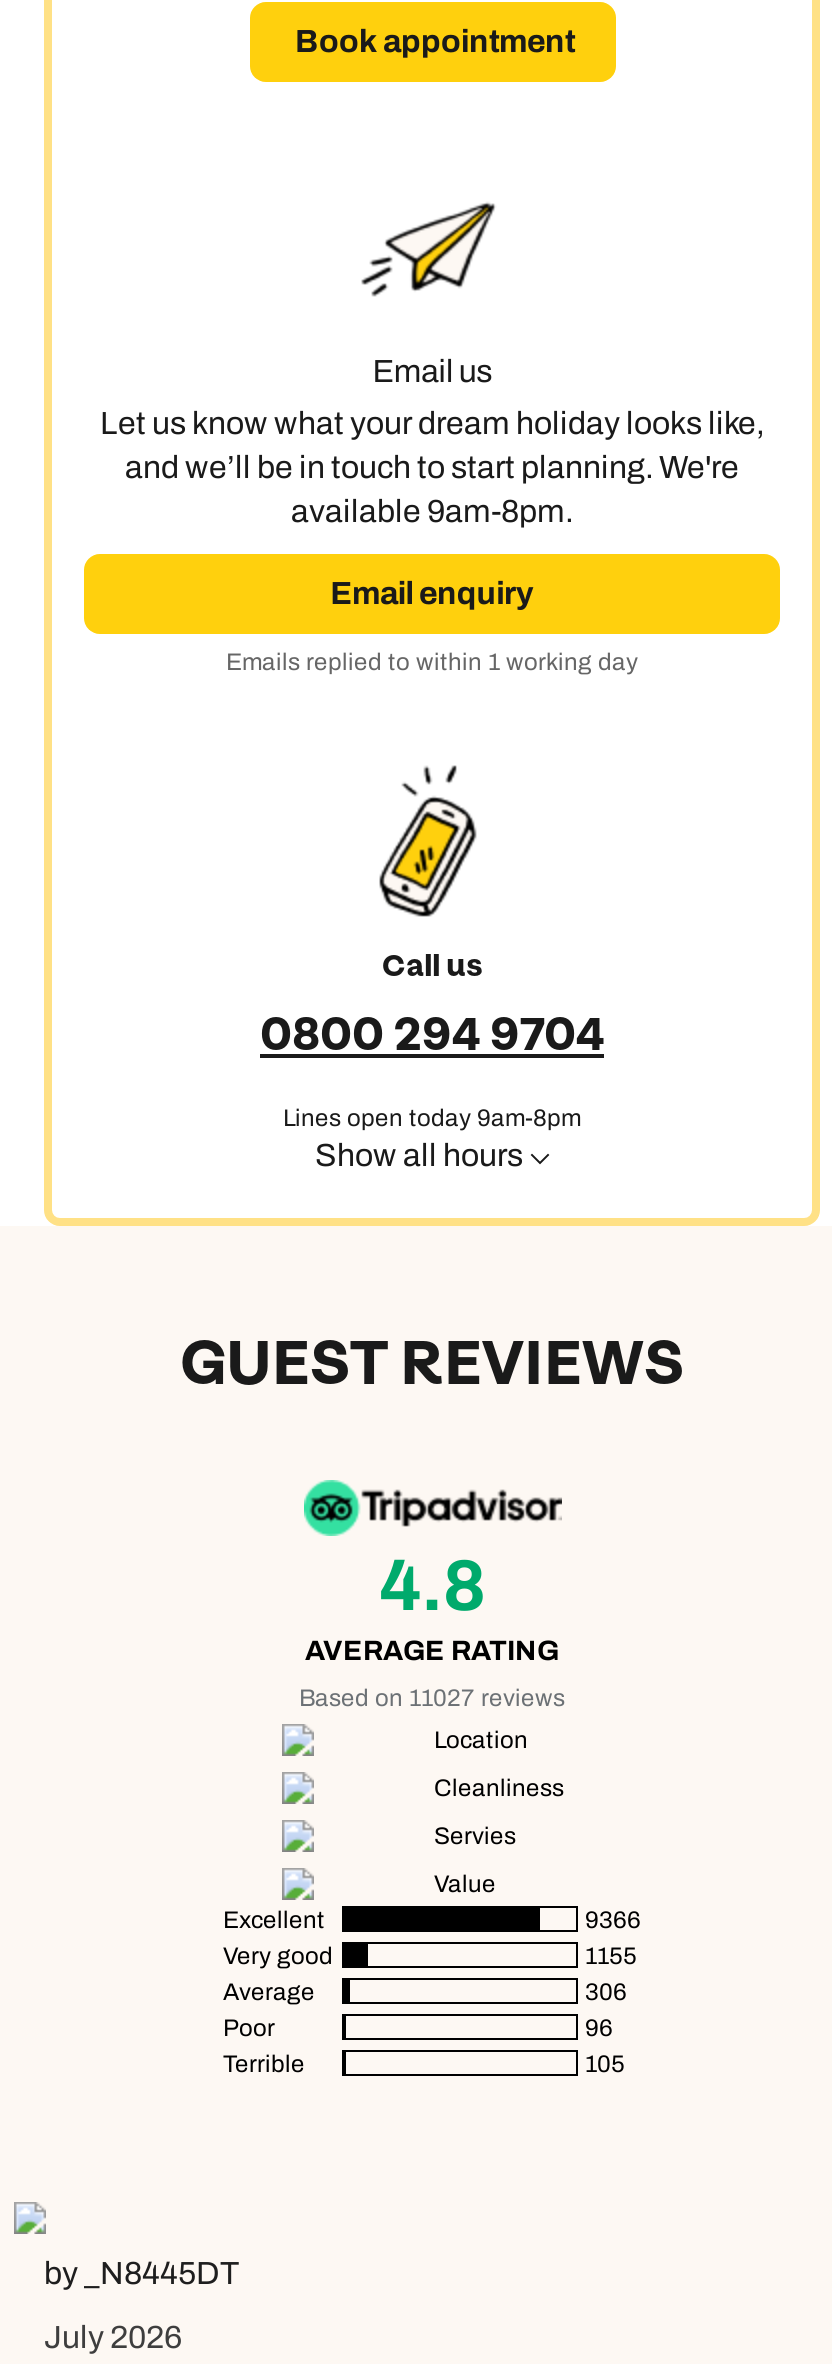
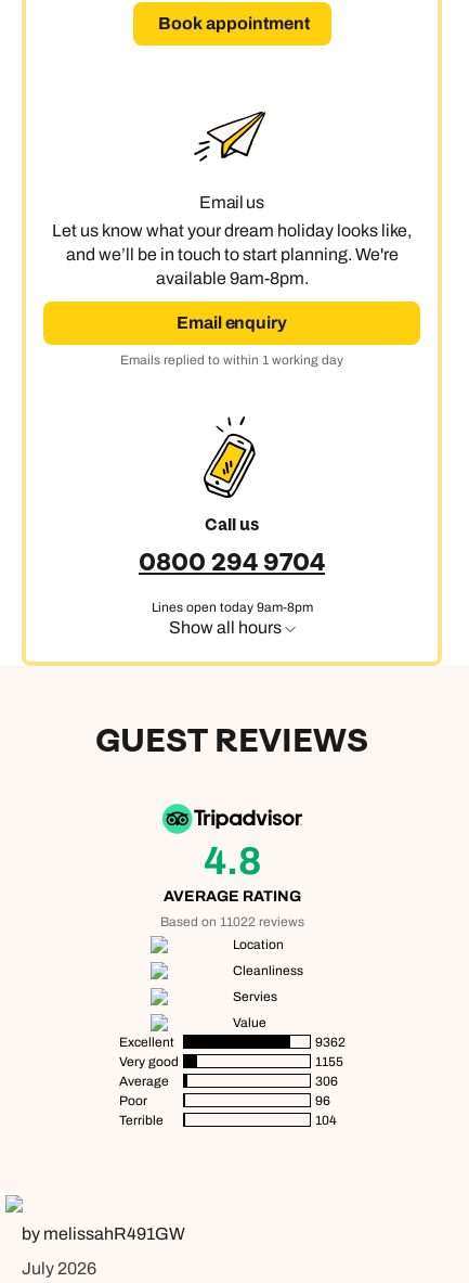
- Based on 11027 reviews
+ Based on 11022 reviews

- 9366
+ 9362

- 105
+ 104

- by _N8445DT
+ by melissahR491GW
